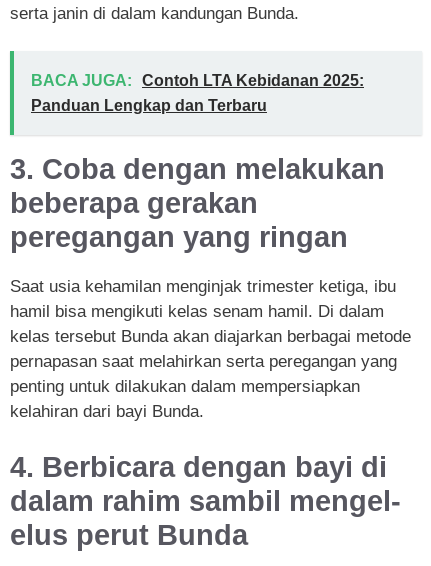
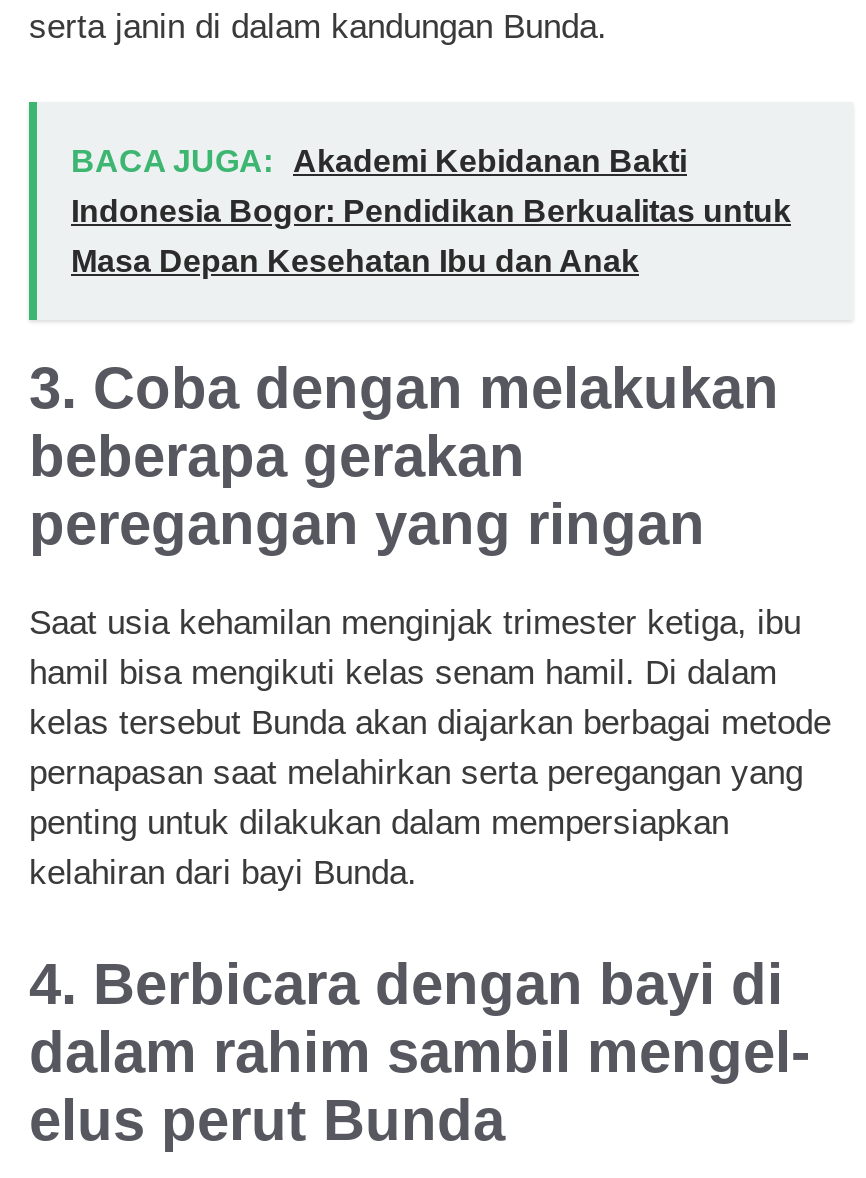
- BACA JUGA: Contoh LTA Kebidanan 2025:
- Panduan Lengkap dan Terbaru
+ BACA JUGA: Akademi Kebidanan Bakti
+ Indonesia Bogor: Pendidikan Berkualitas untuk
+ Masa Depan Kesehatan Ibu dan Anak
